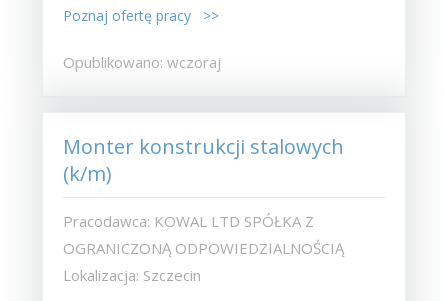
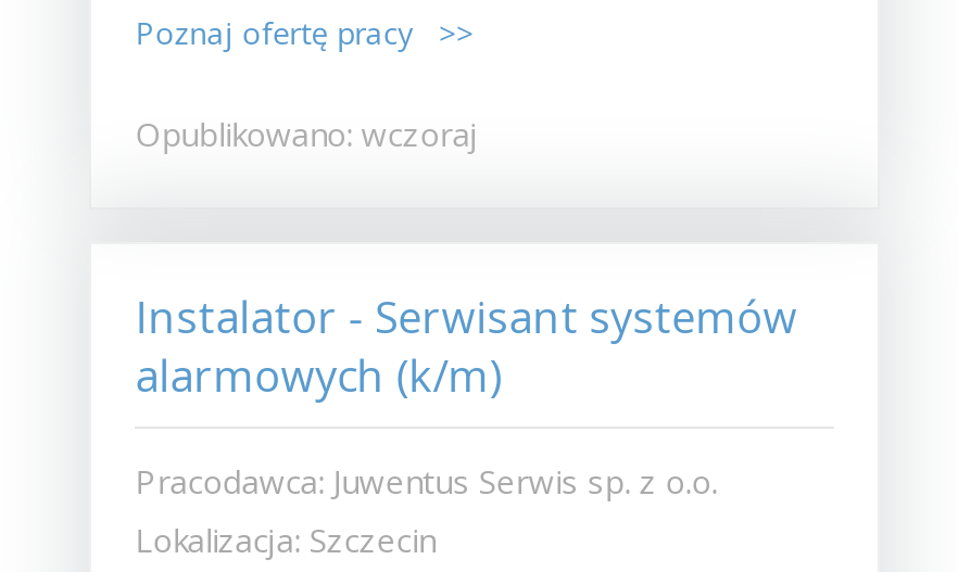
- Monter konstrukcji stalowych
- (k/m)
+ Instalator - Serwisant systemów
+ alarmowych (k/m)

- Pracodawca: KOWAL LTD SPÓŁKA Z
- OGRANICZONĄ ODPOWIEDZIALNOŚCIĄ
+ Pracodawca: Juwentus Serwis sp. z o.o.
